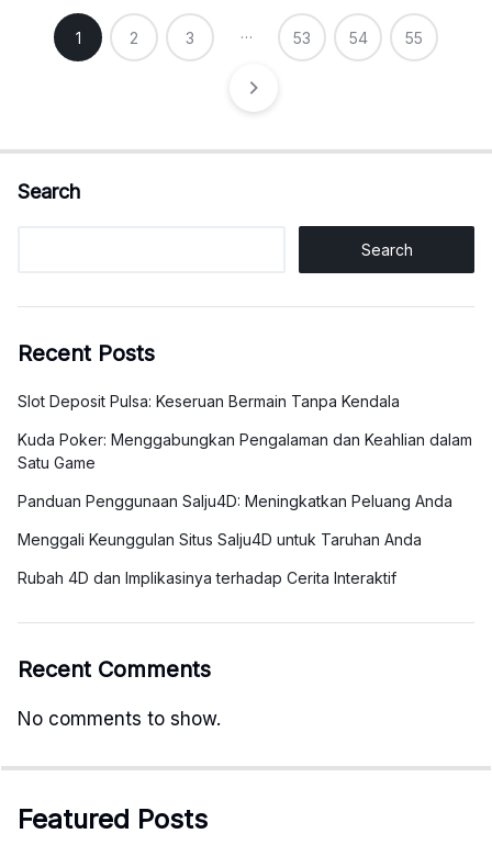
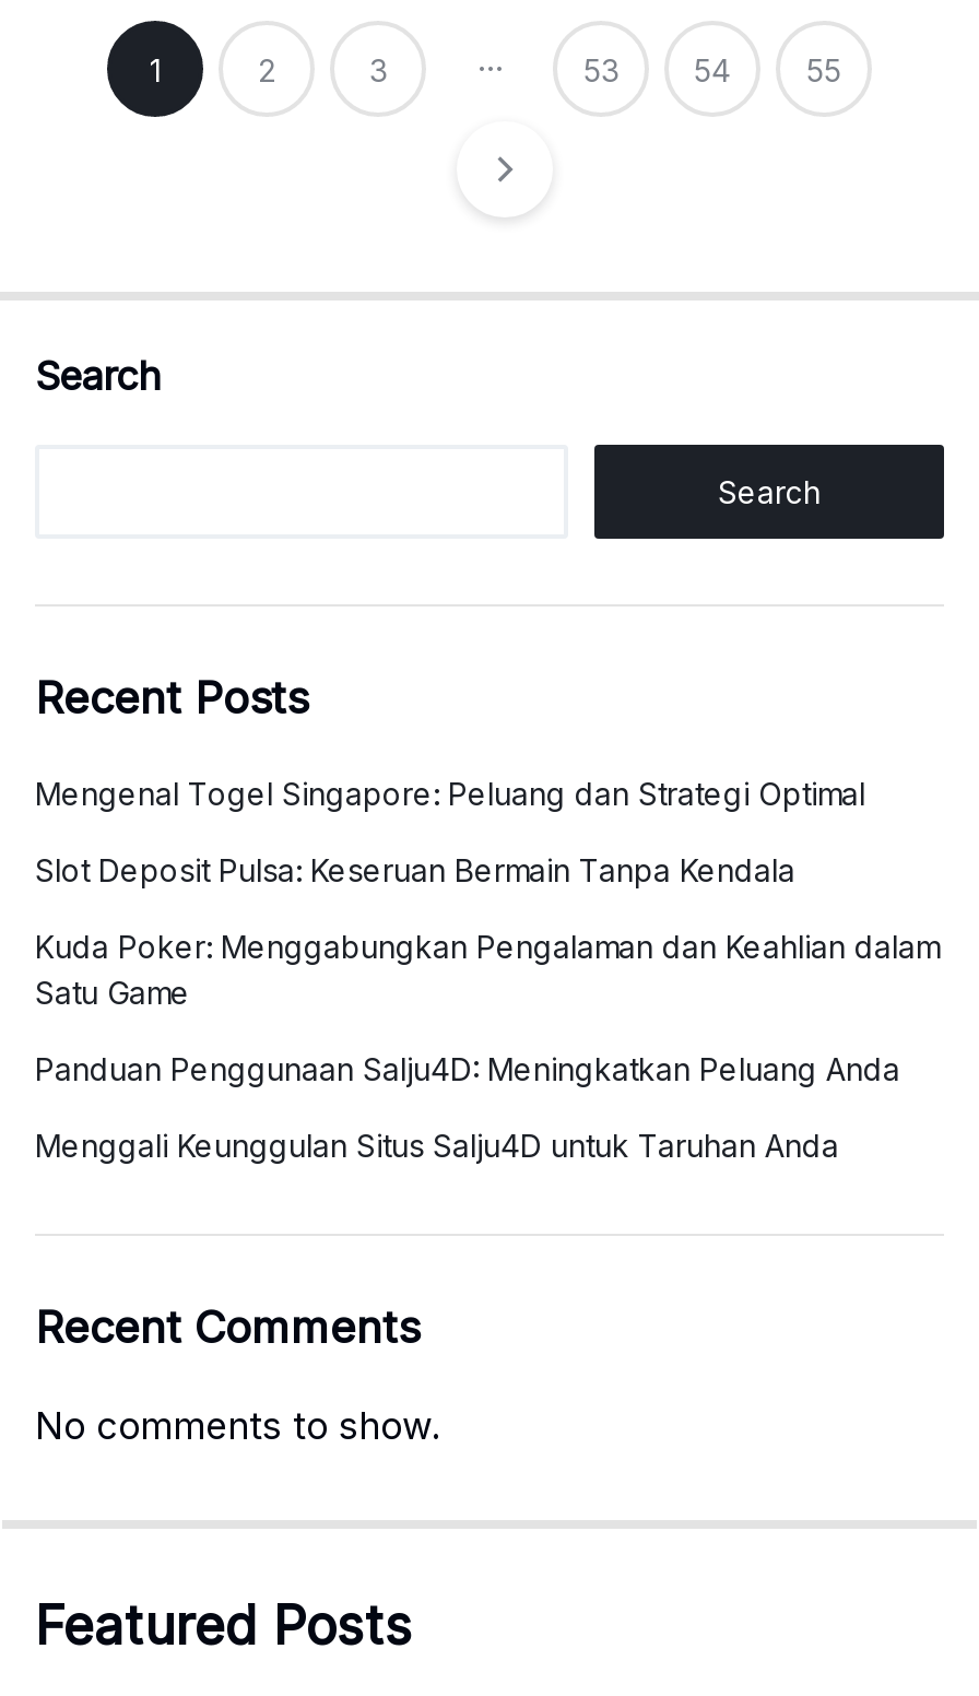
+ Mengenal Togel Singapore: Peluang dan Strategi Optimal

moved down: Slot Deposit Pulsa: Keseruan Bermain Tanpa Kendala | Kuda Poker: Menggabungkan Pengalaman dan Keahlian dalam | Satu Game | Panduan Penggunaan Salju4D: Meningkatkan Peluang Anda | Menggali Keunggulan Situs Salju4D untuk Taruhan Anda

- Rubah 4D dan Implikasinya terhadap Cerita Interaktif
